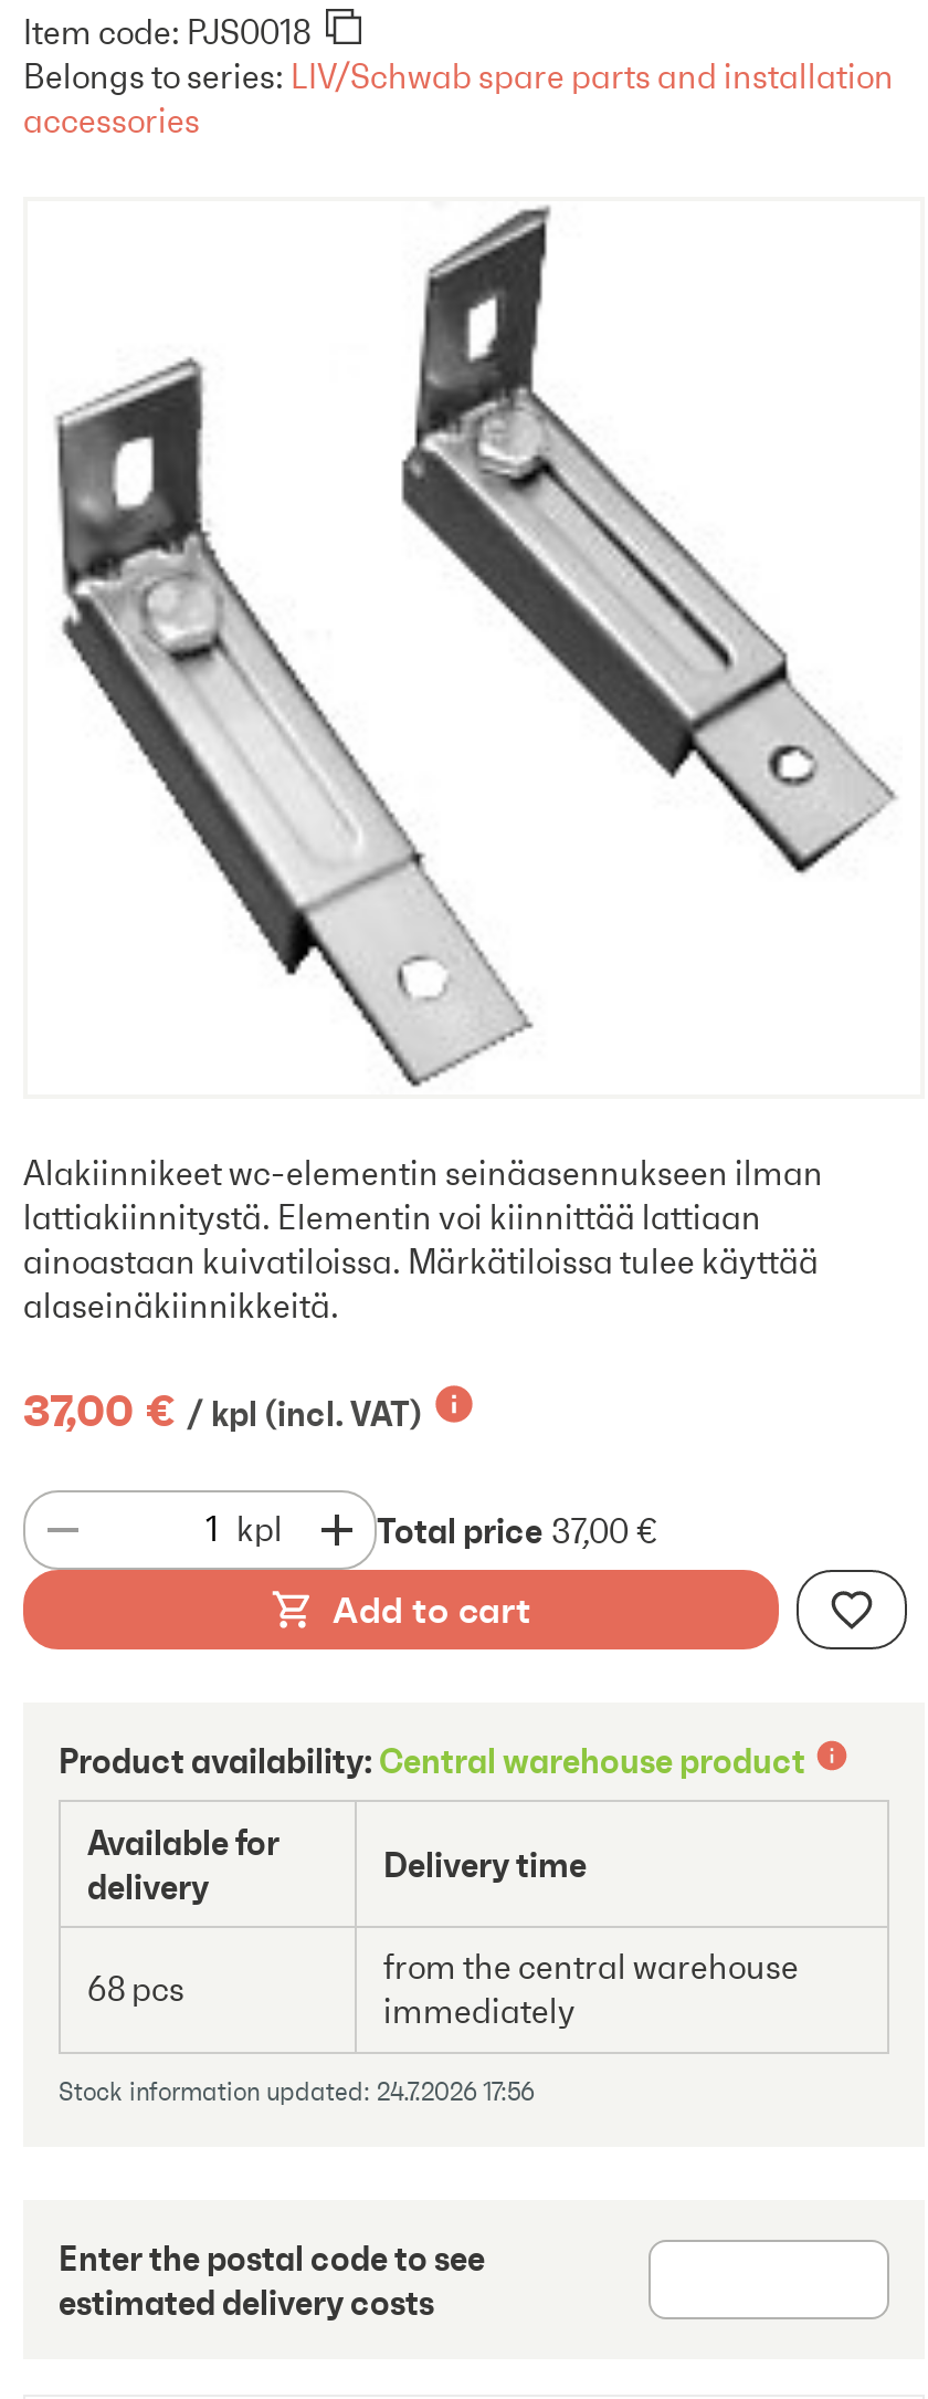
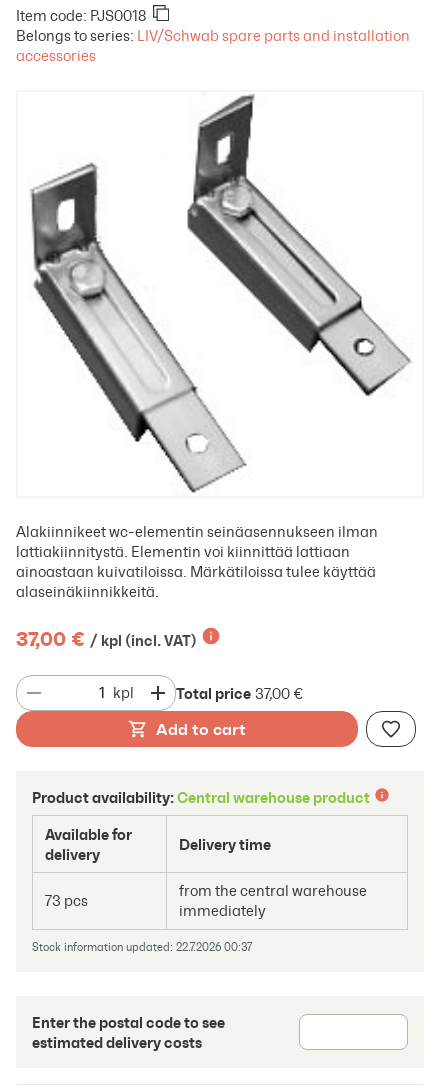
- 68 pcs
+ 73 pcs

- Stock information updated: 24.7.2026 17:56
+ Stock information updated: 22.7.2026 00:37
